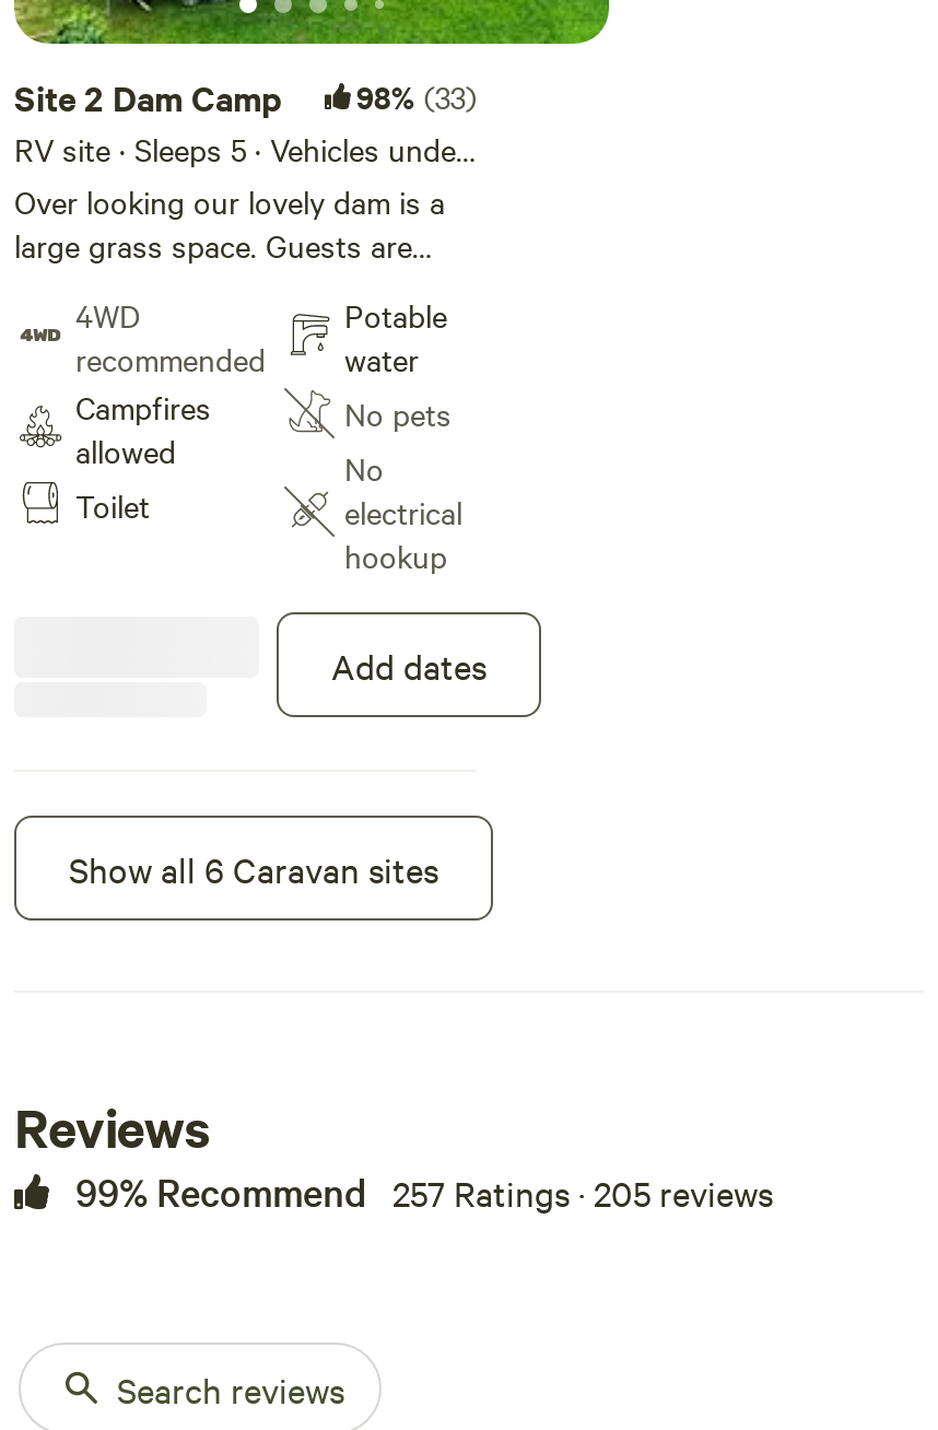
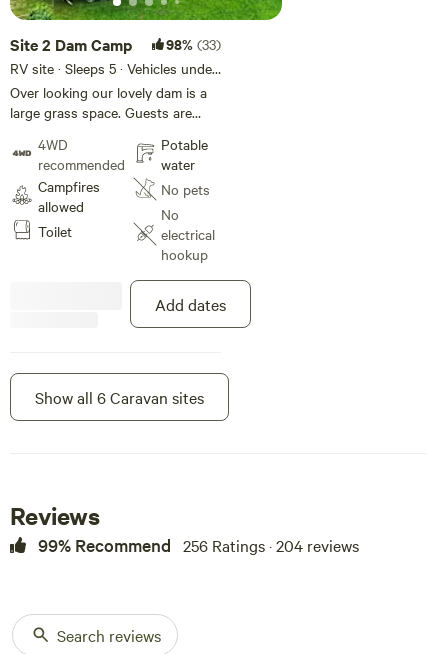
- 99% Recommend 257 Ratings · 205 reviews
+ 99% Recommend 256 Ratings · 204 reviews
